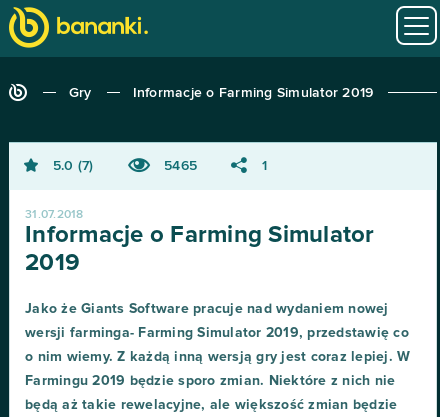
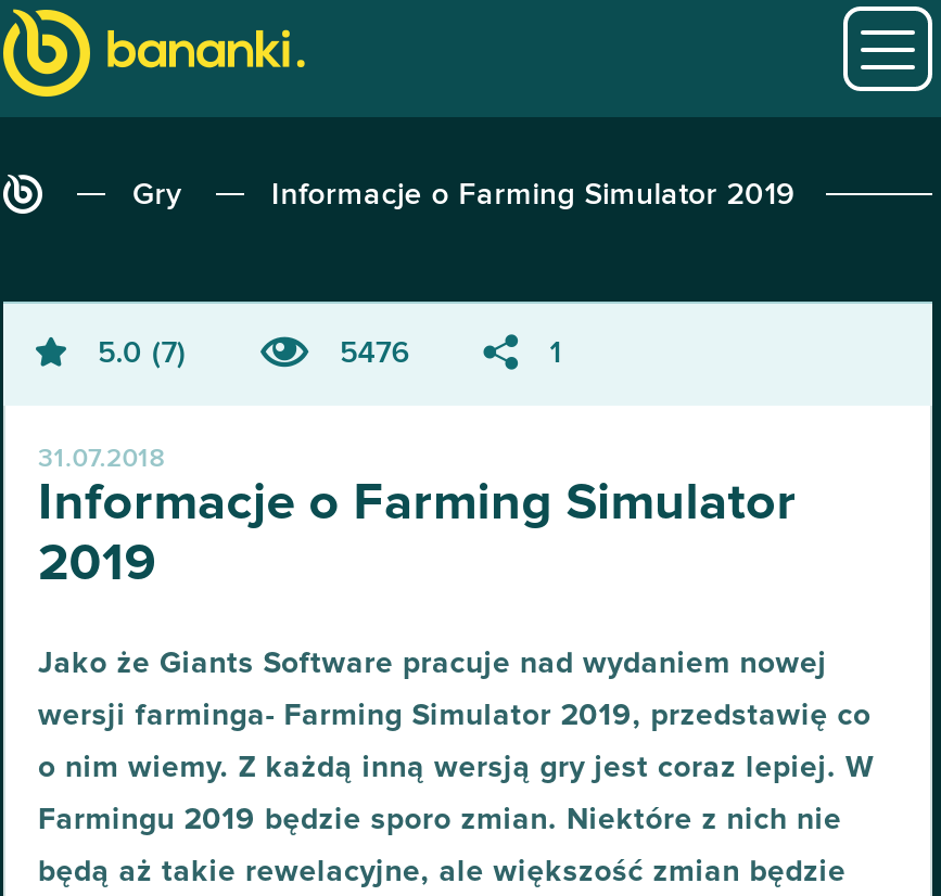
- 5465
+ 5476
